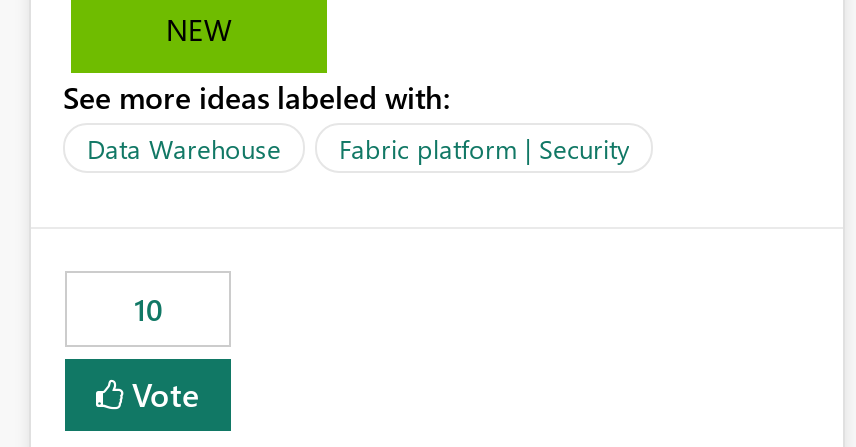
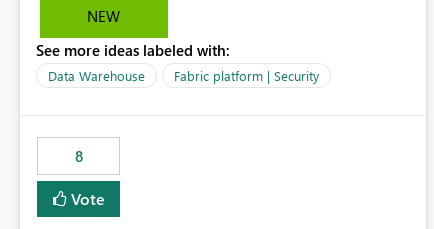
- 10
+ 8
